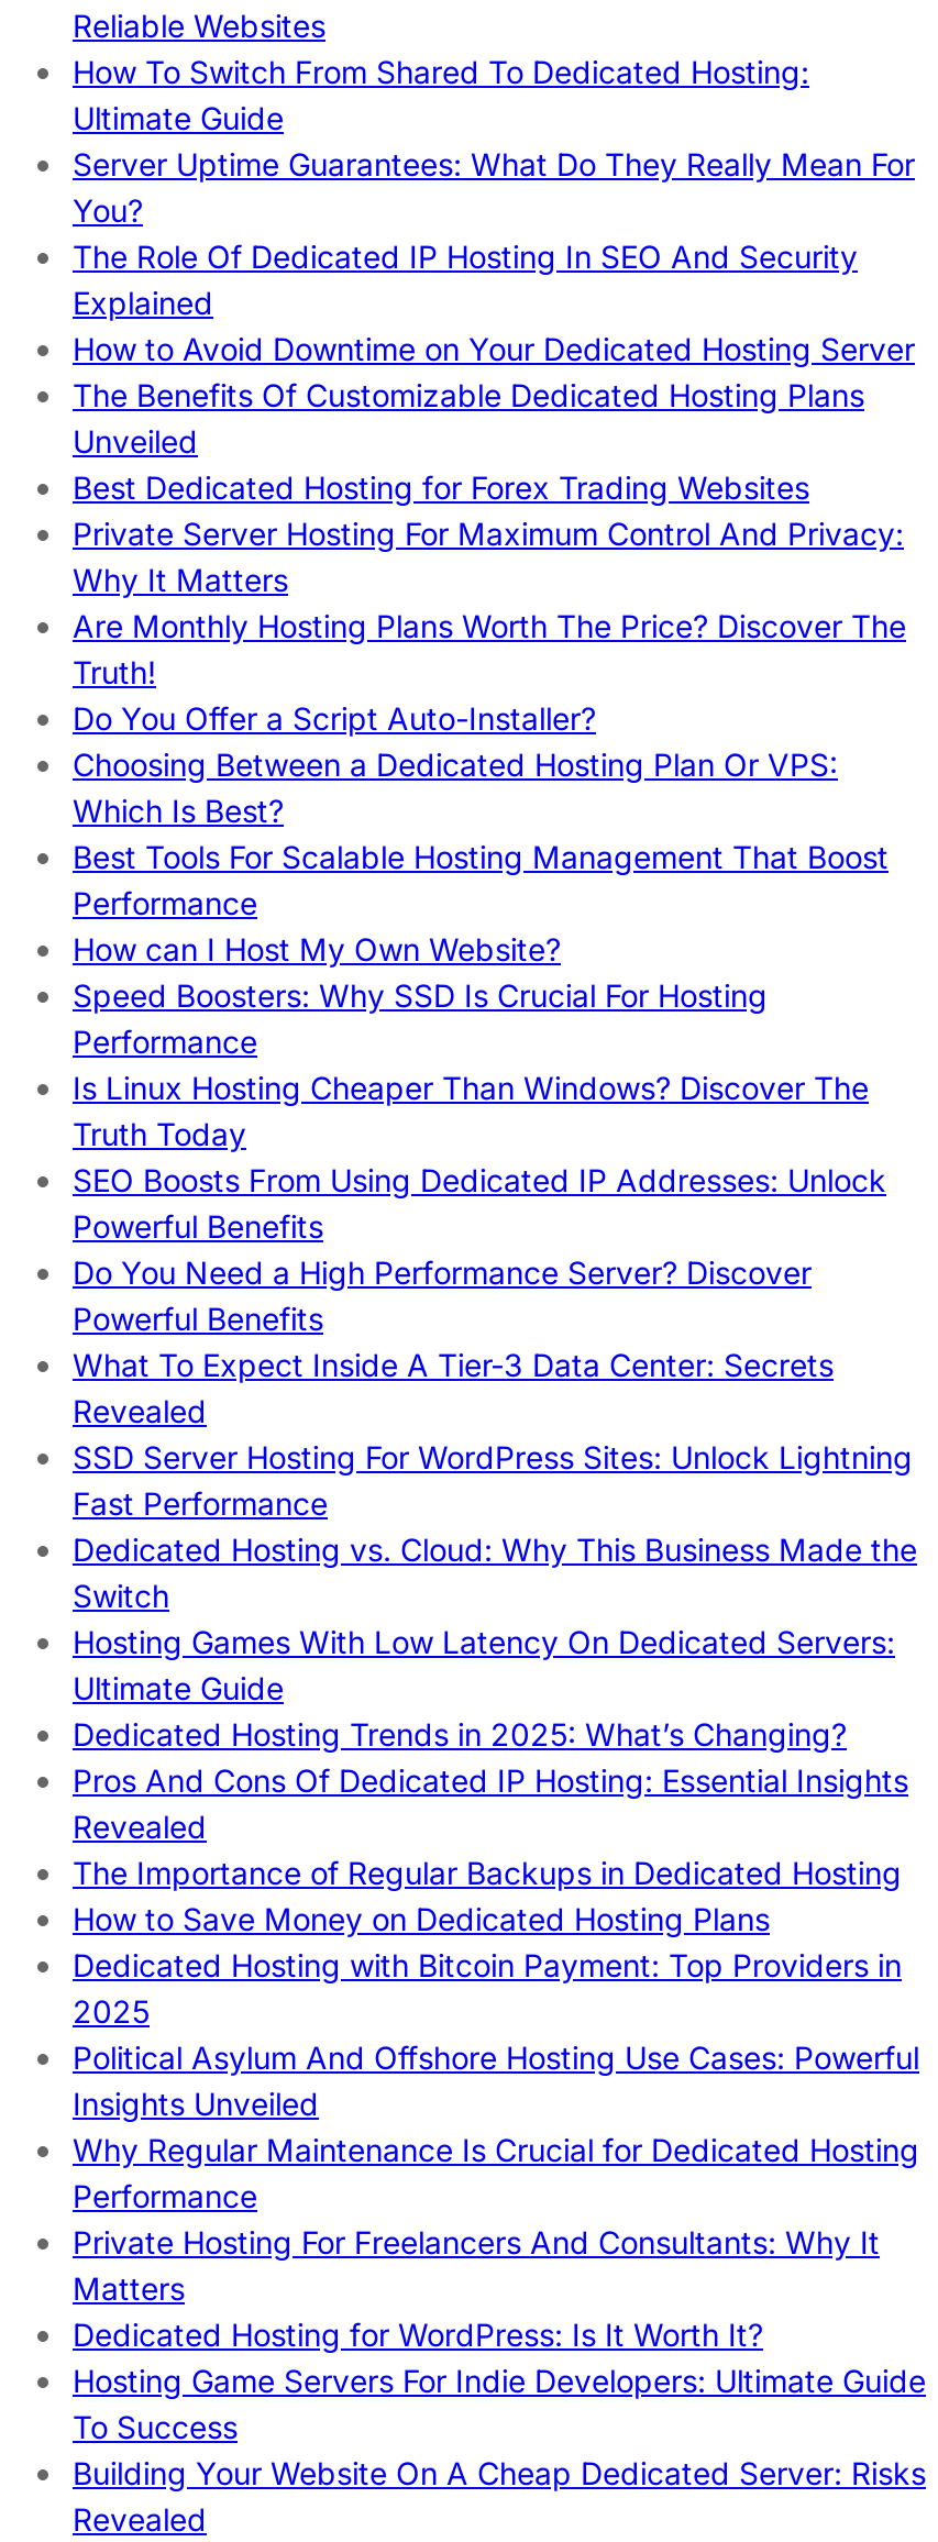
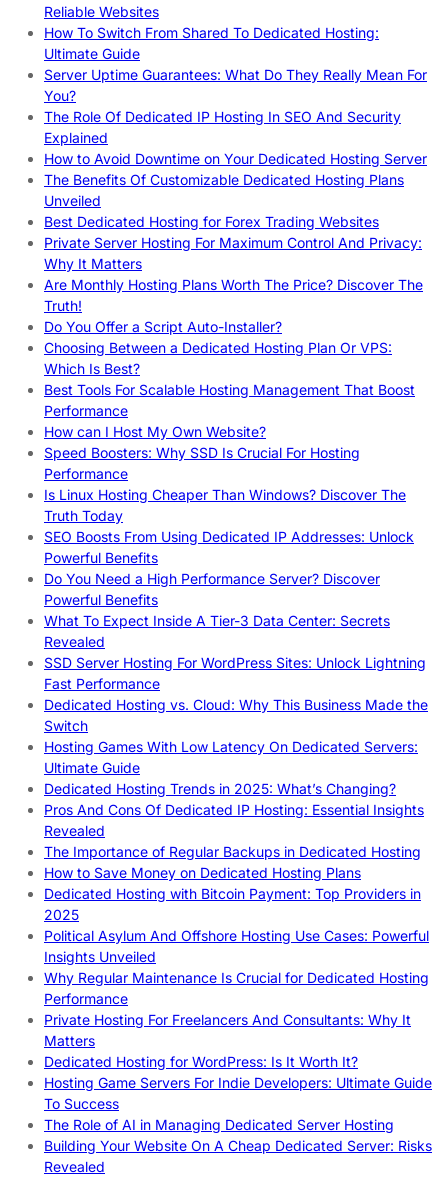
+ The Role of AI in Managing Dedicated Server Hosting
